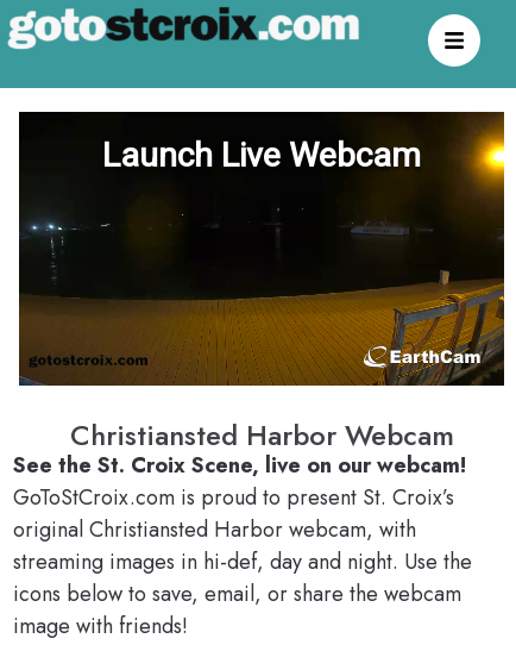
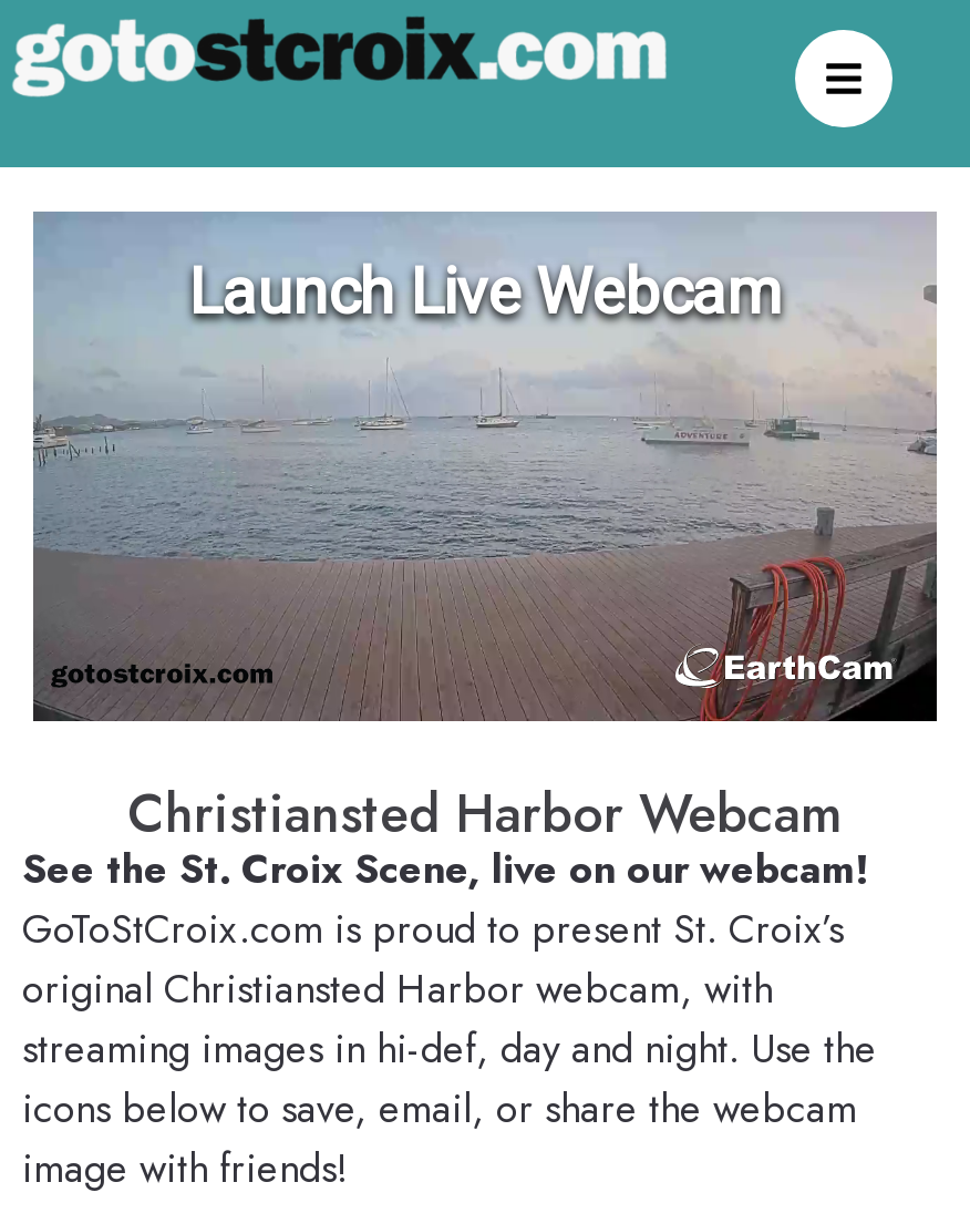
- [image]
+ [image]
